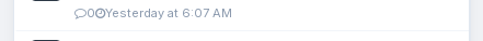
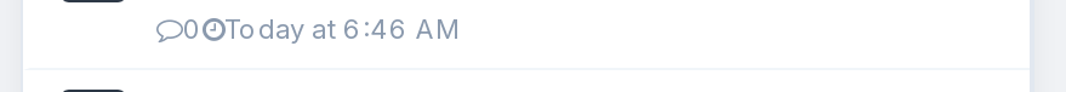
- Yesterday at 6:07 AM
+ Today at 6:46 AM
